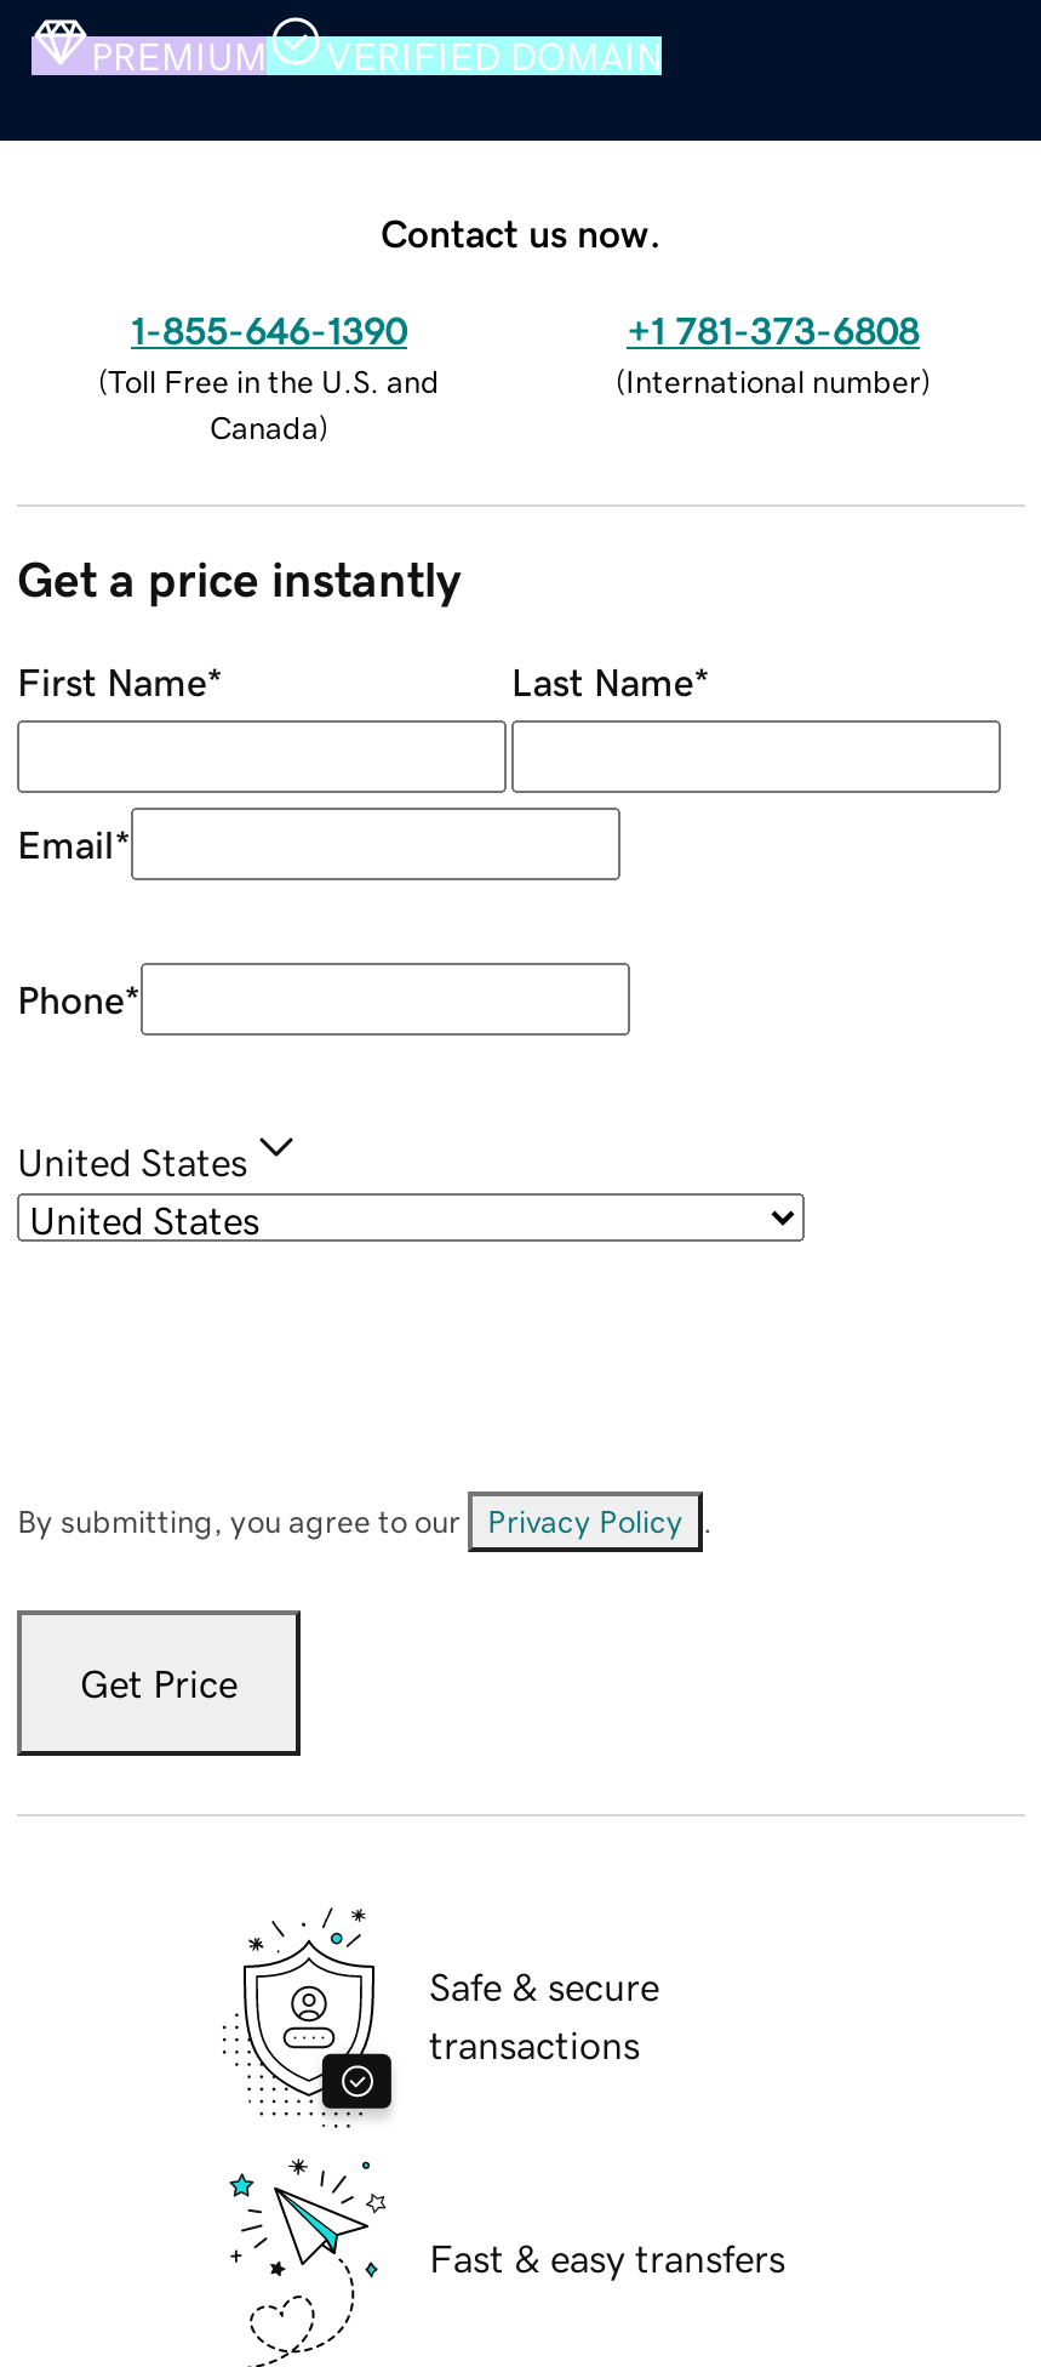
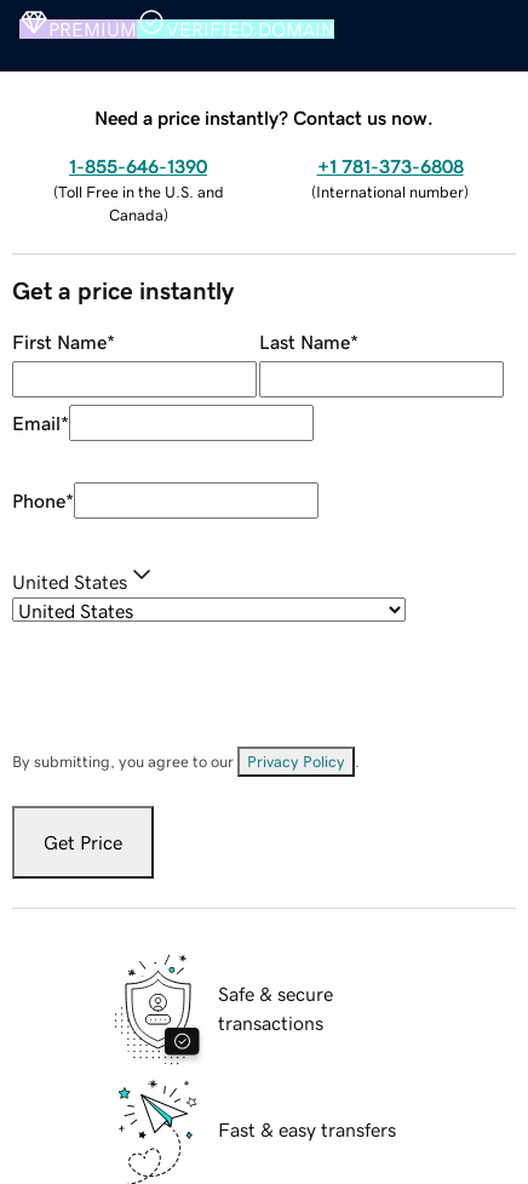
- Contact us now.
+ Need a price instantly? Contact us now.
